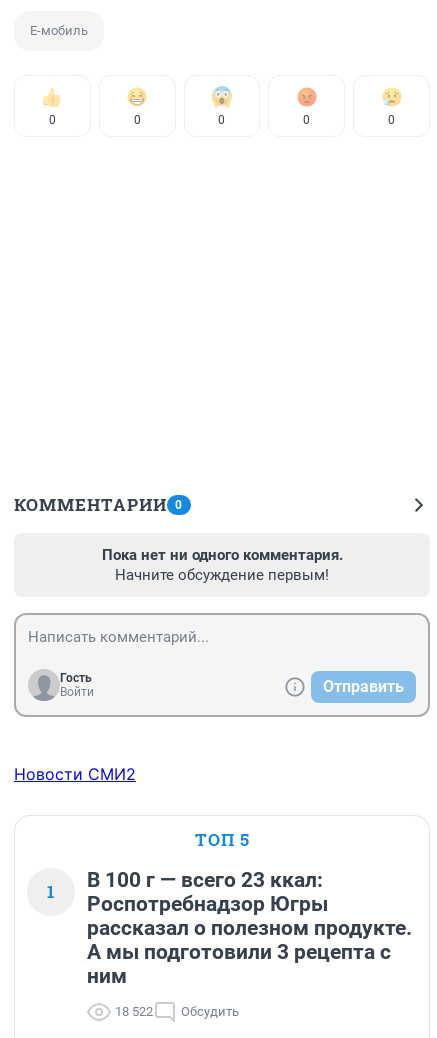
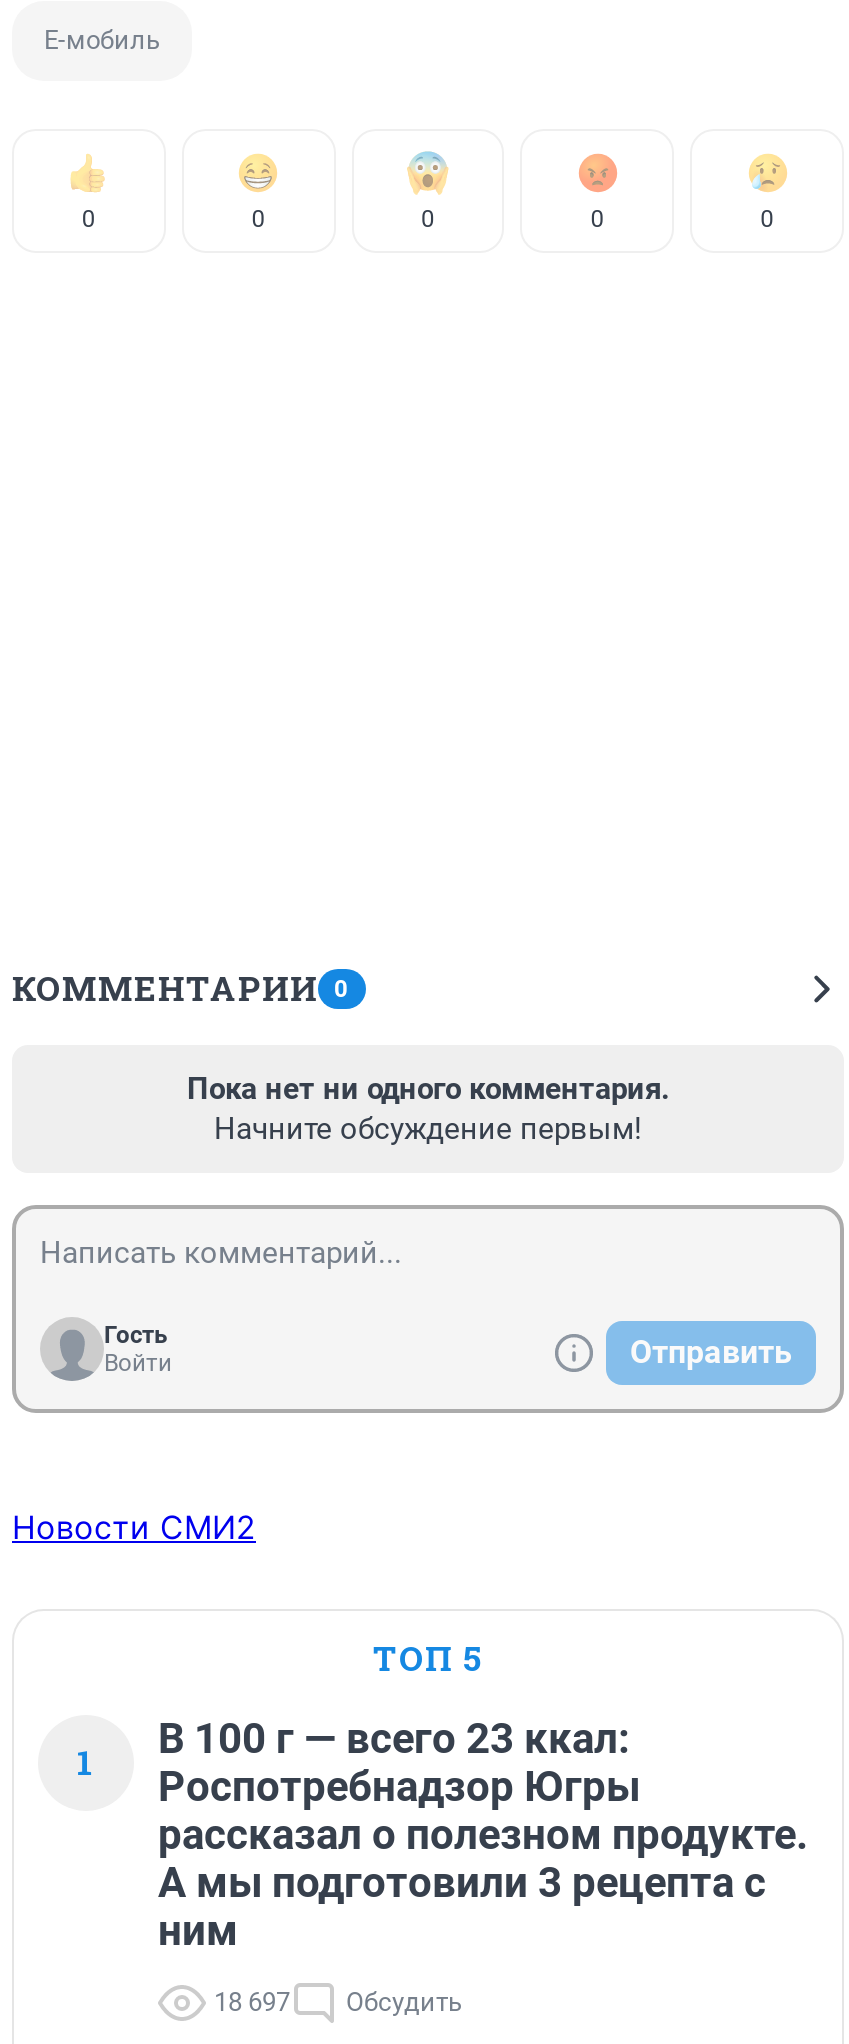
- 18 522 Обсудить
+ 18 697 Обсудить
